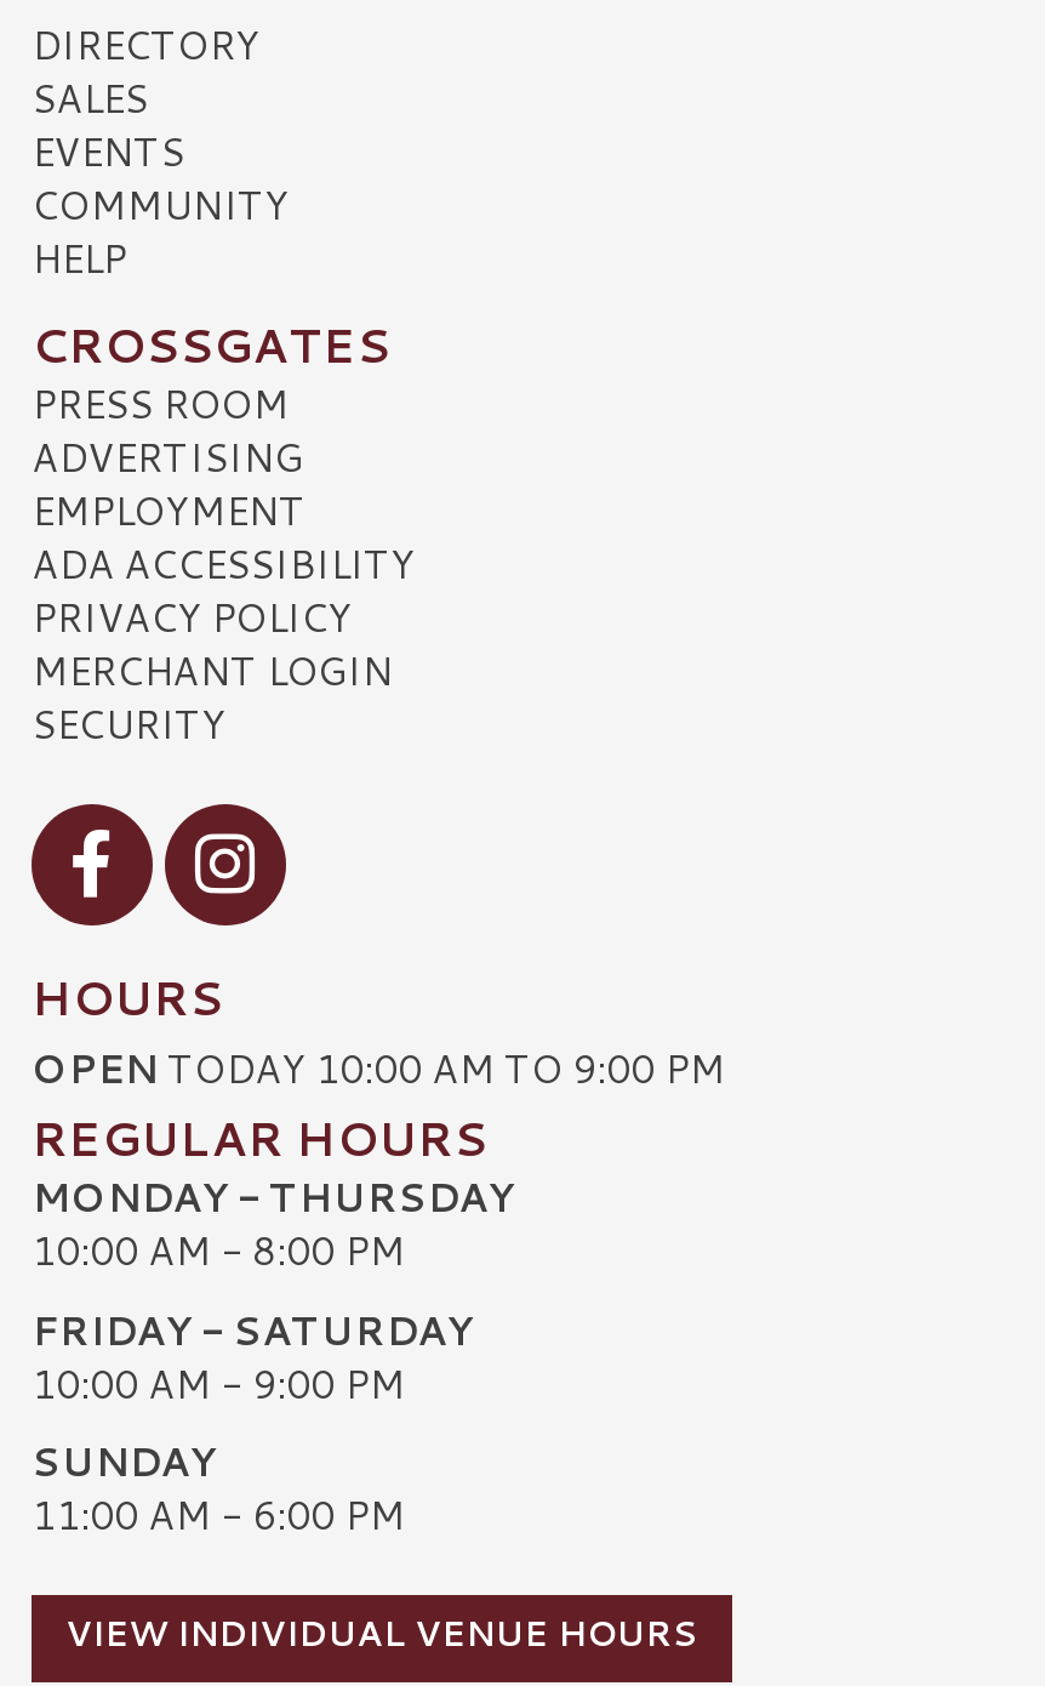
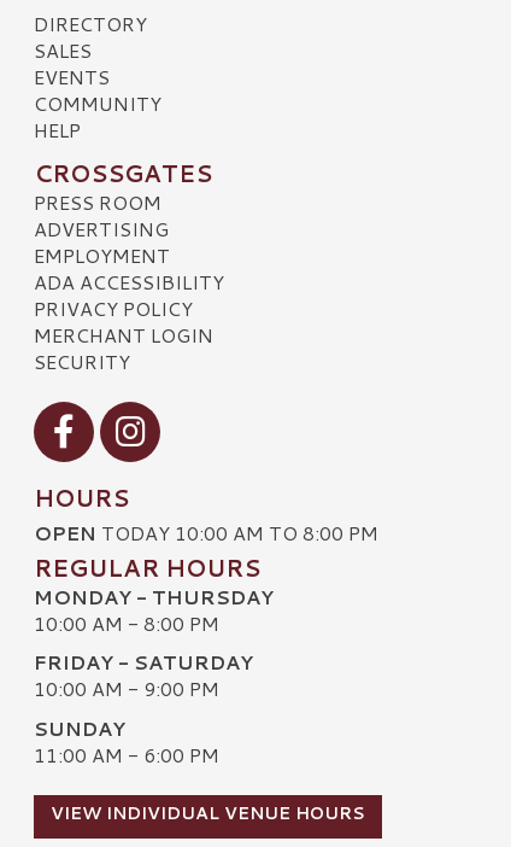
- OPEN TODAY 10:00 AM TO 9:00 PM
+ OPEN TODAY 10:00 AM TO 8:00 PM
